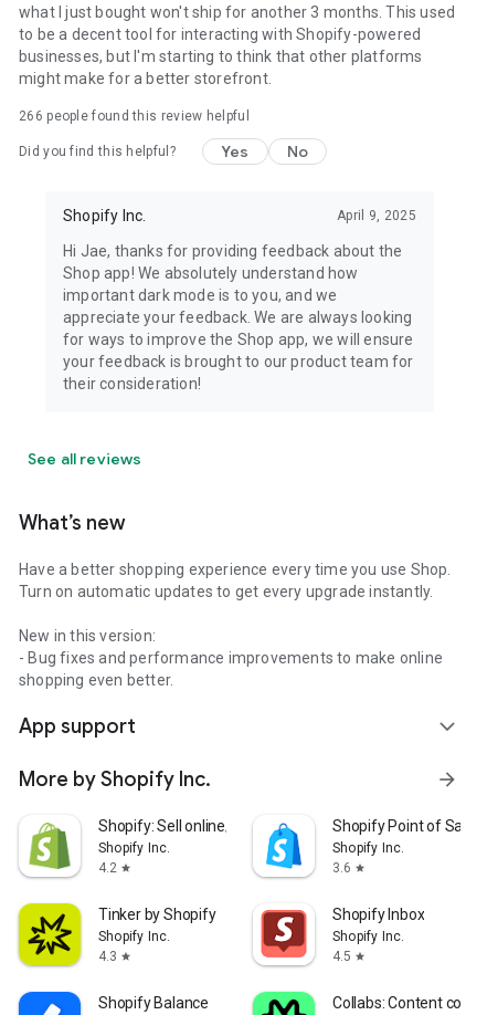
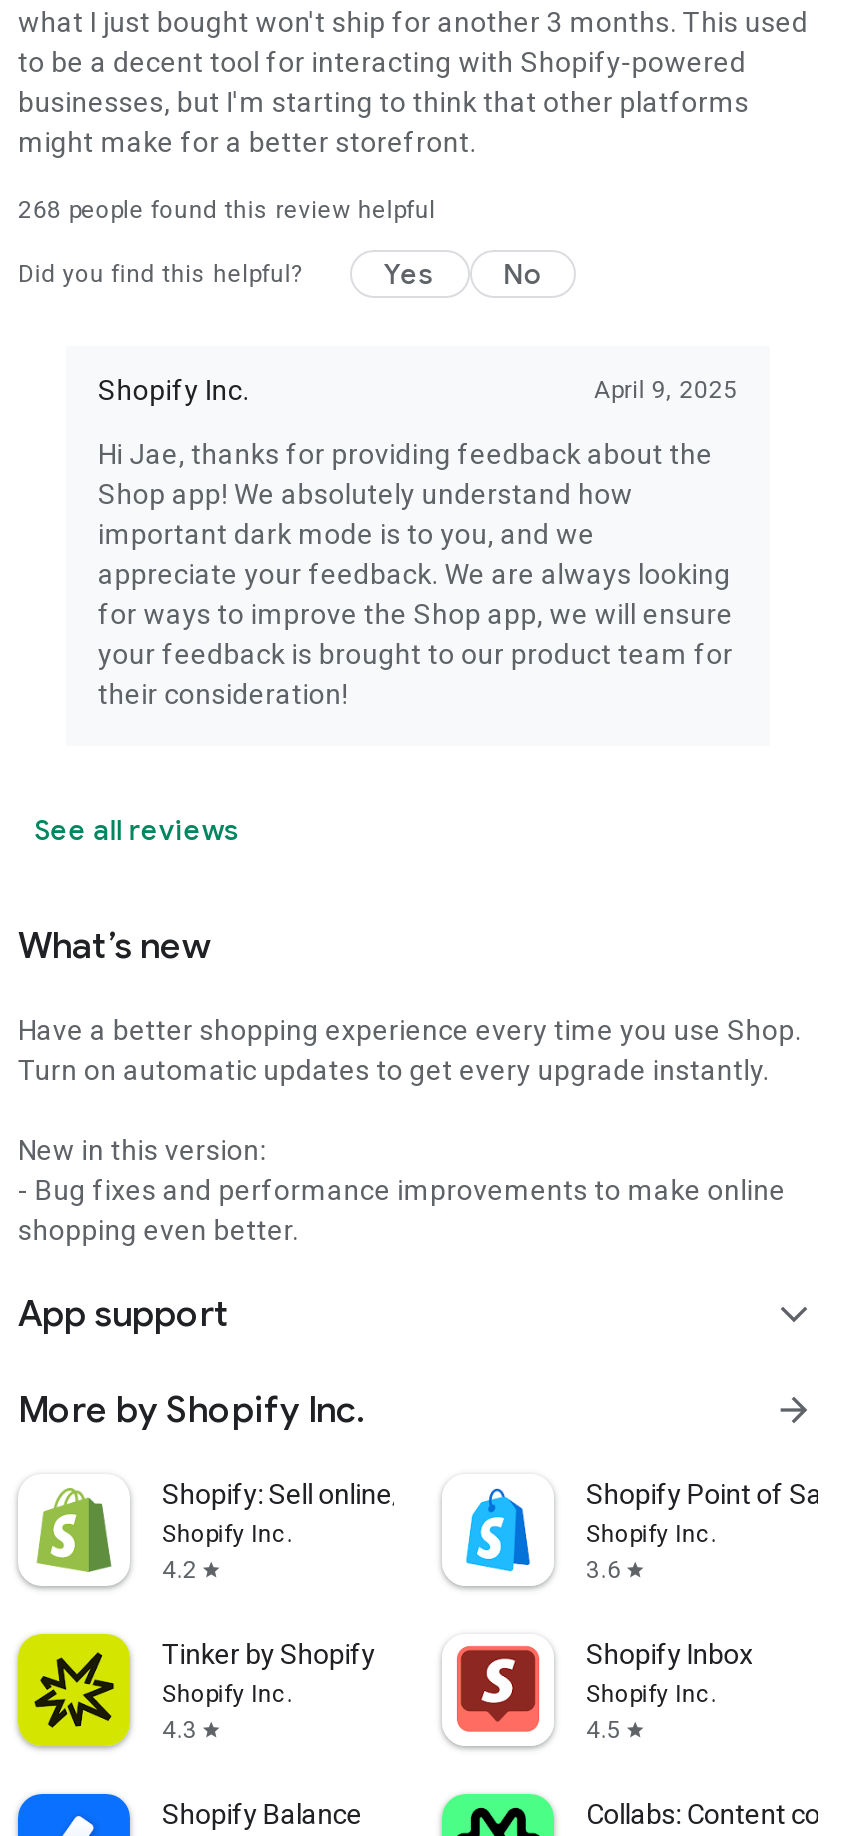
- 266 people found this review helpful
+ 268 people found this review helpful
